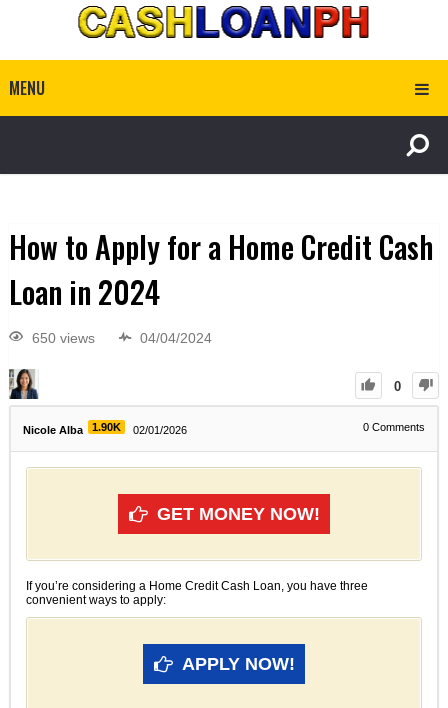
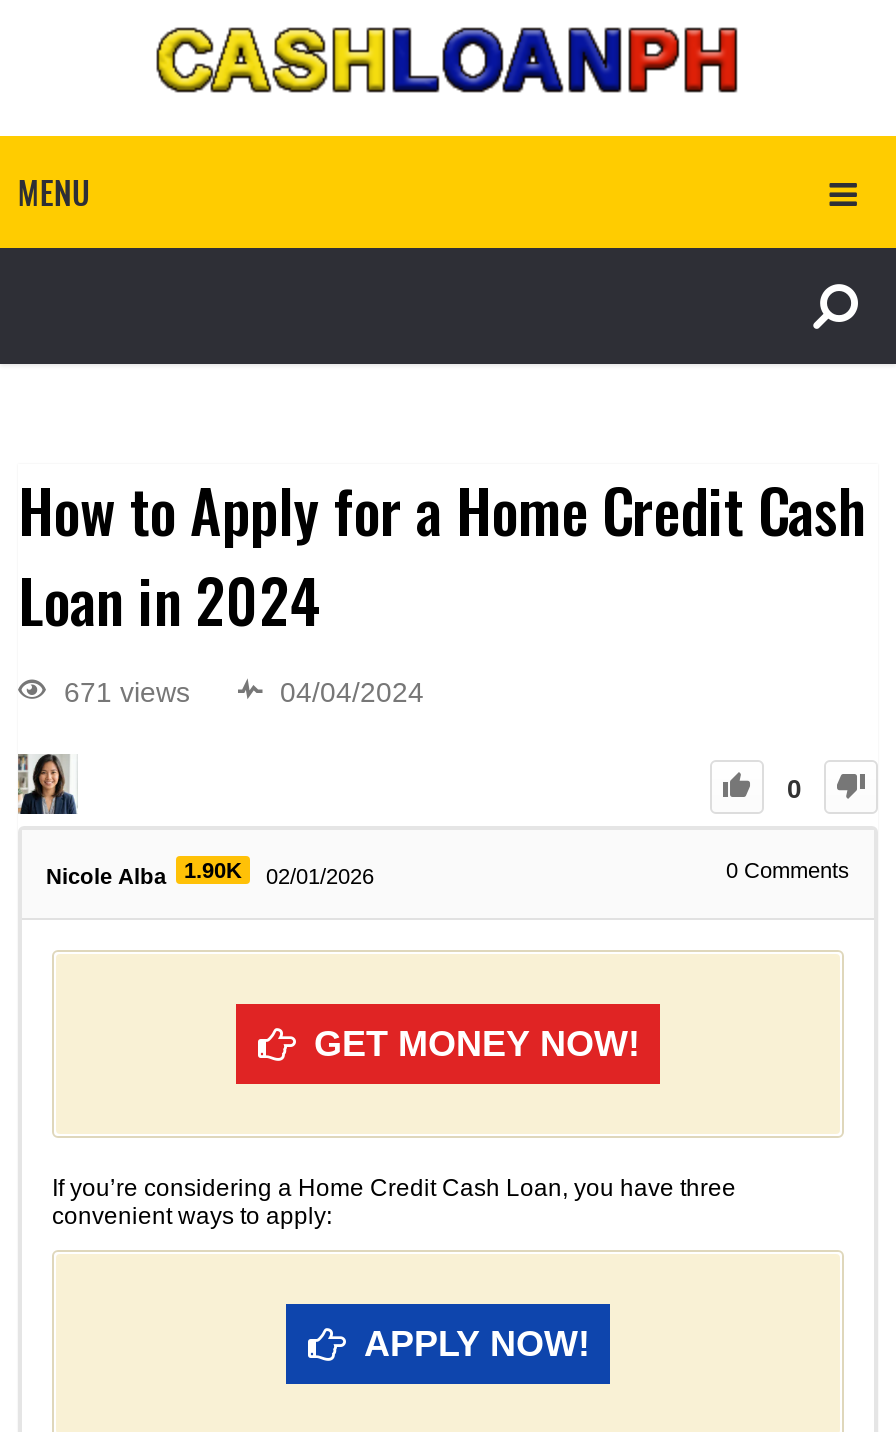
- 650 views
+ 671 views
